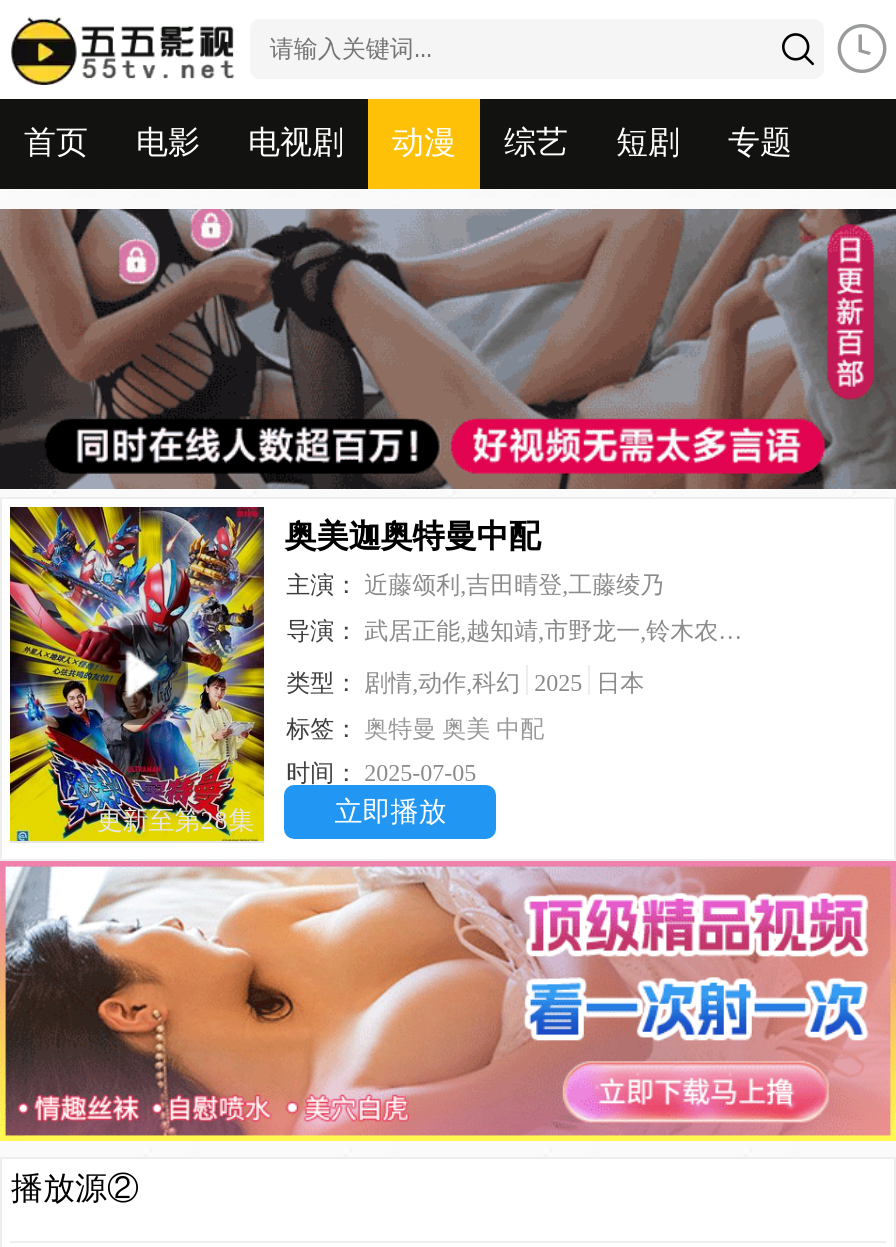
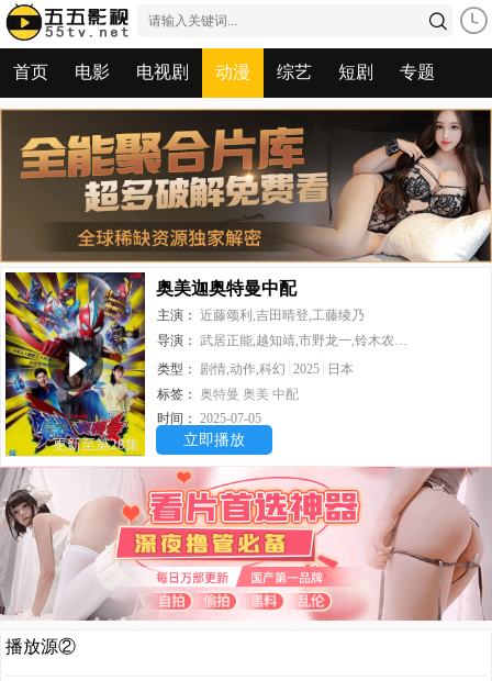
- [image]
+ [image]

- [image]
+ [image]
